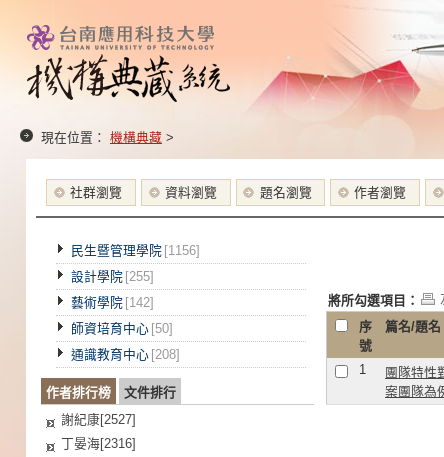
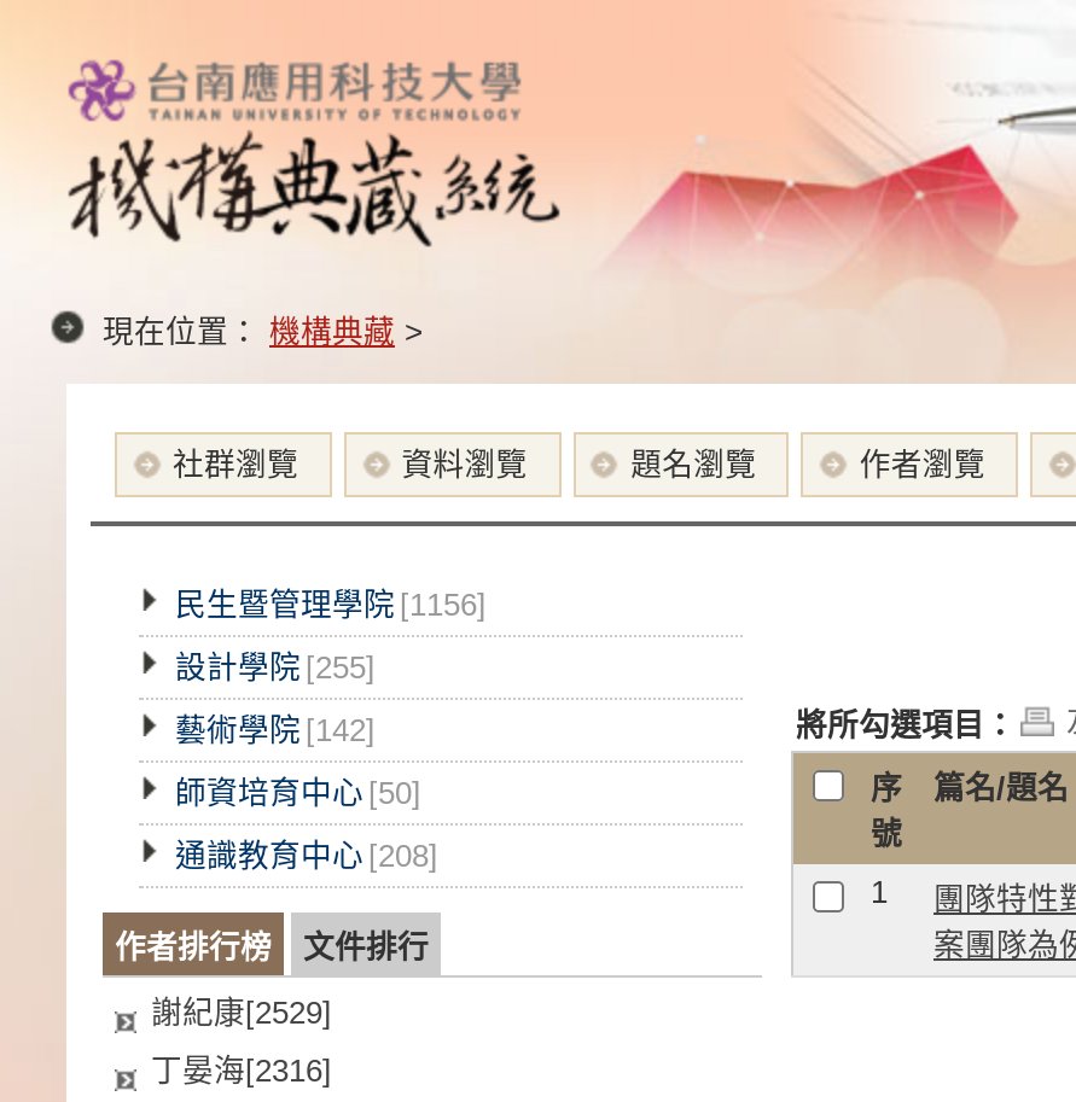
- 謝紀康[2527]
+ 謝紀康[2529]
